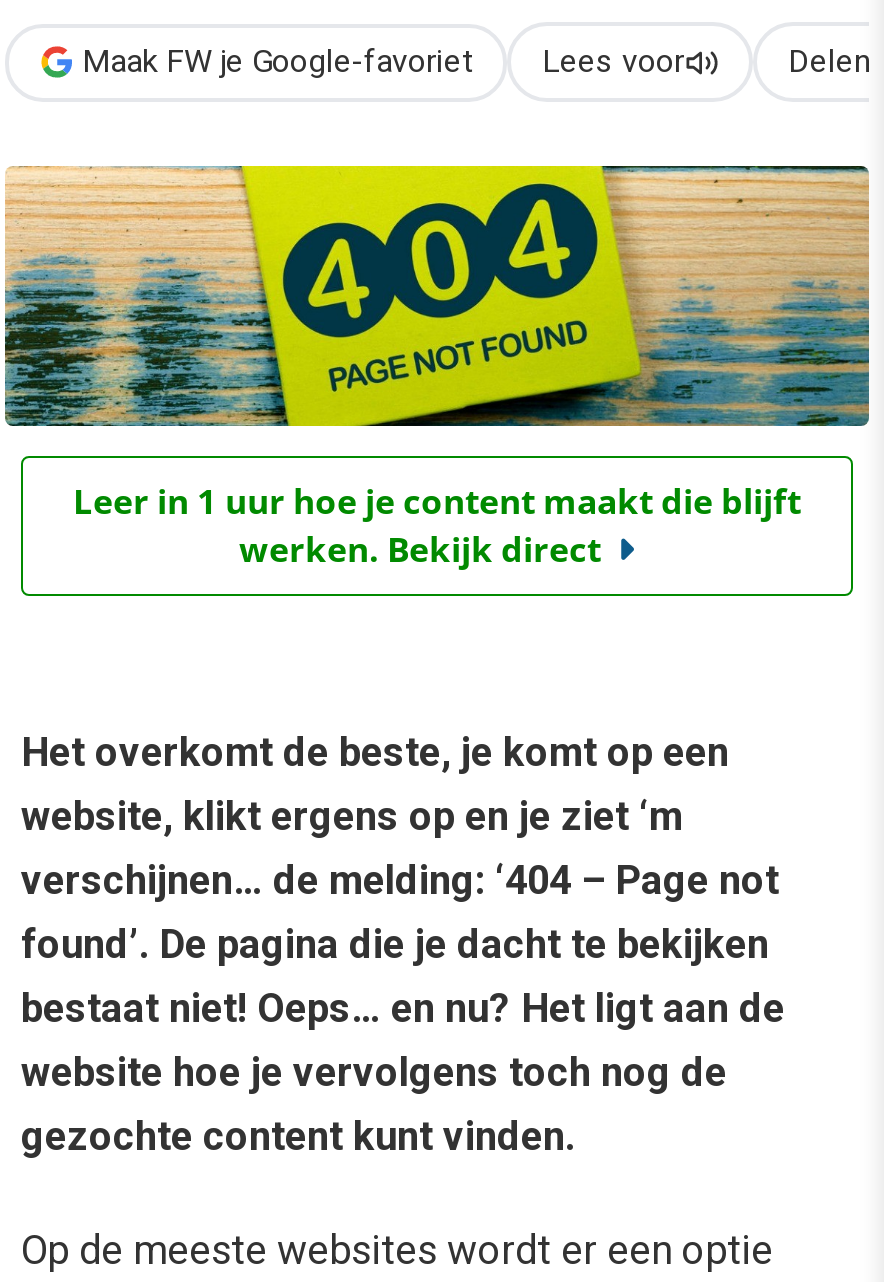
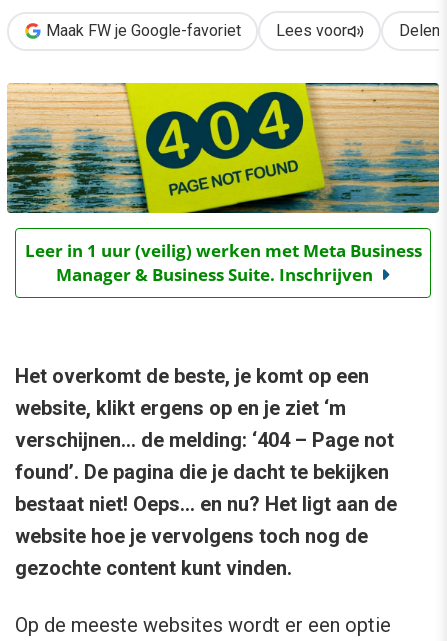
- Leer in 1 uur hoe je content maakt die blijft
- werken. Bekijk direct
+ Leer in 1 uur (veilig) werken met Meta Business
+ Manager & Business Suite. Inschrijven
